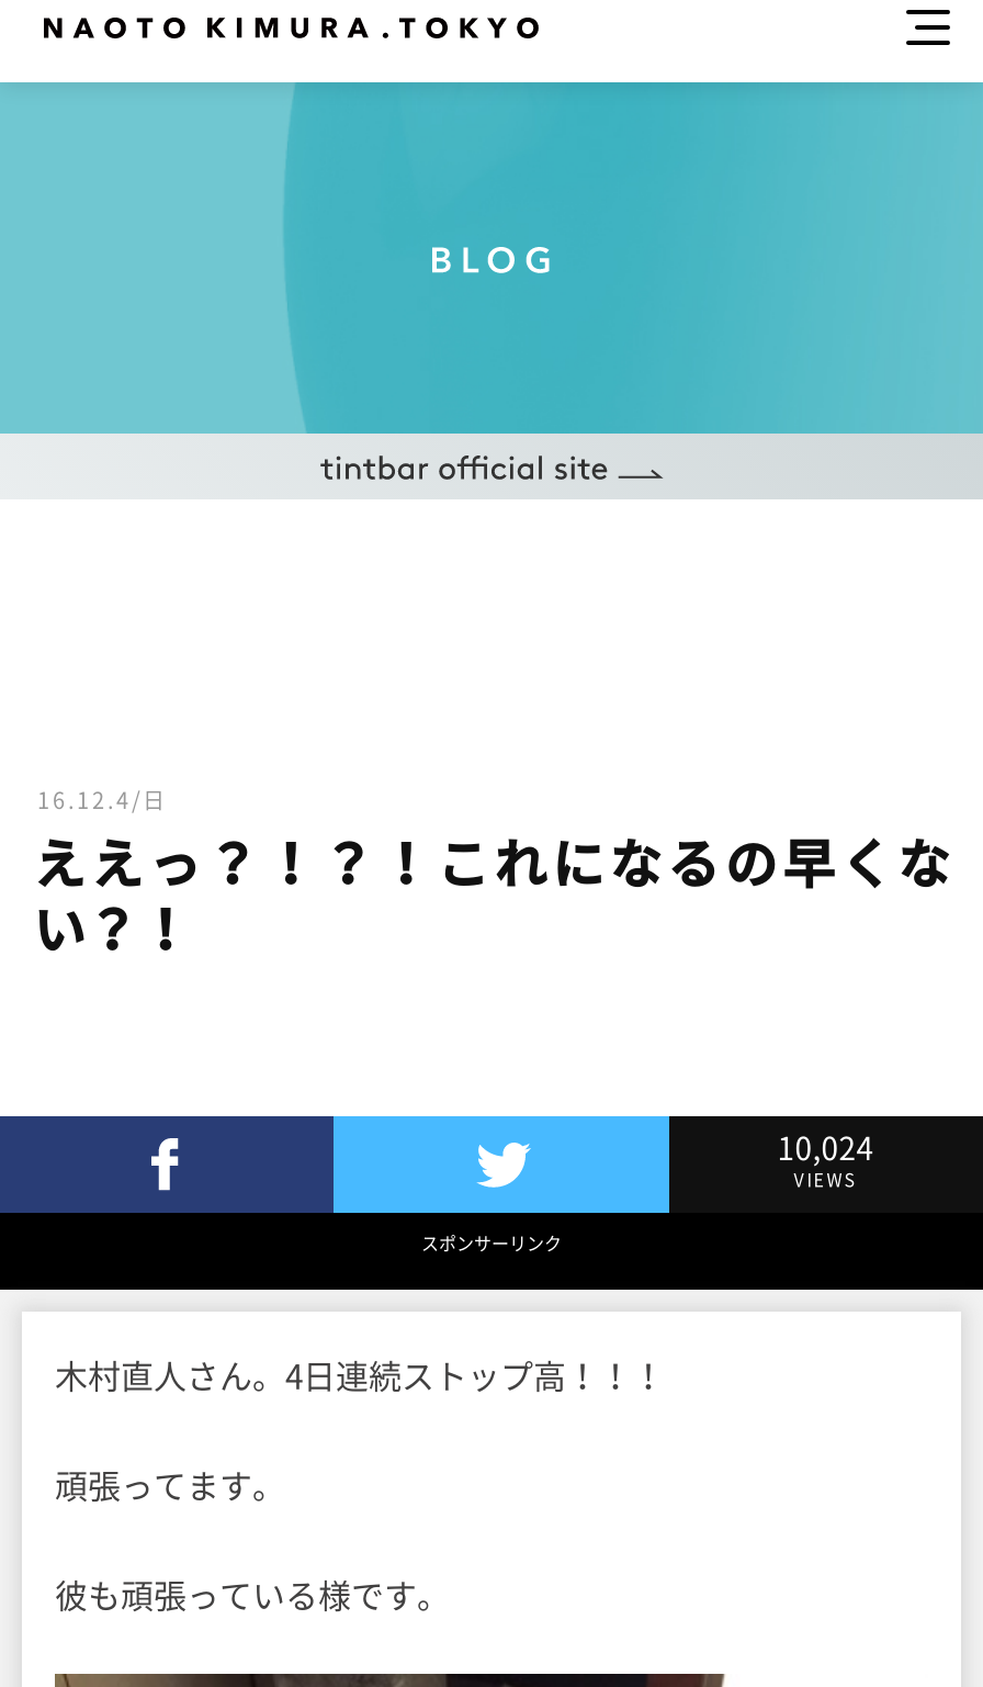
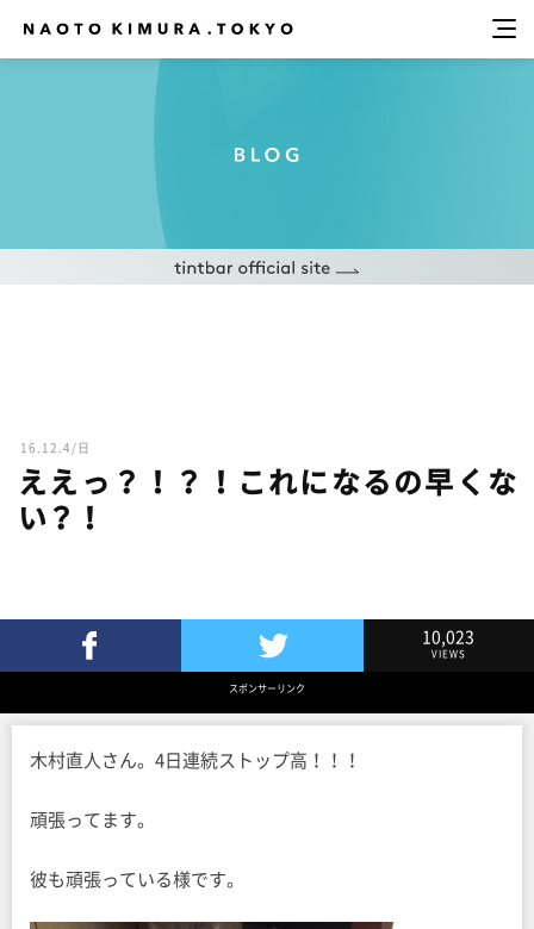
- 10,024
+ 10,023
